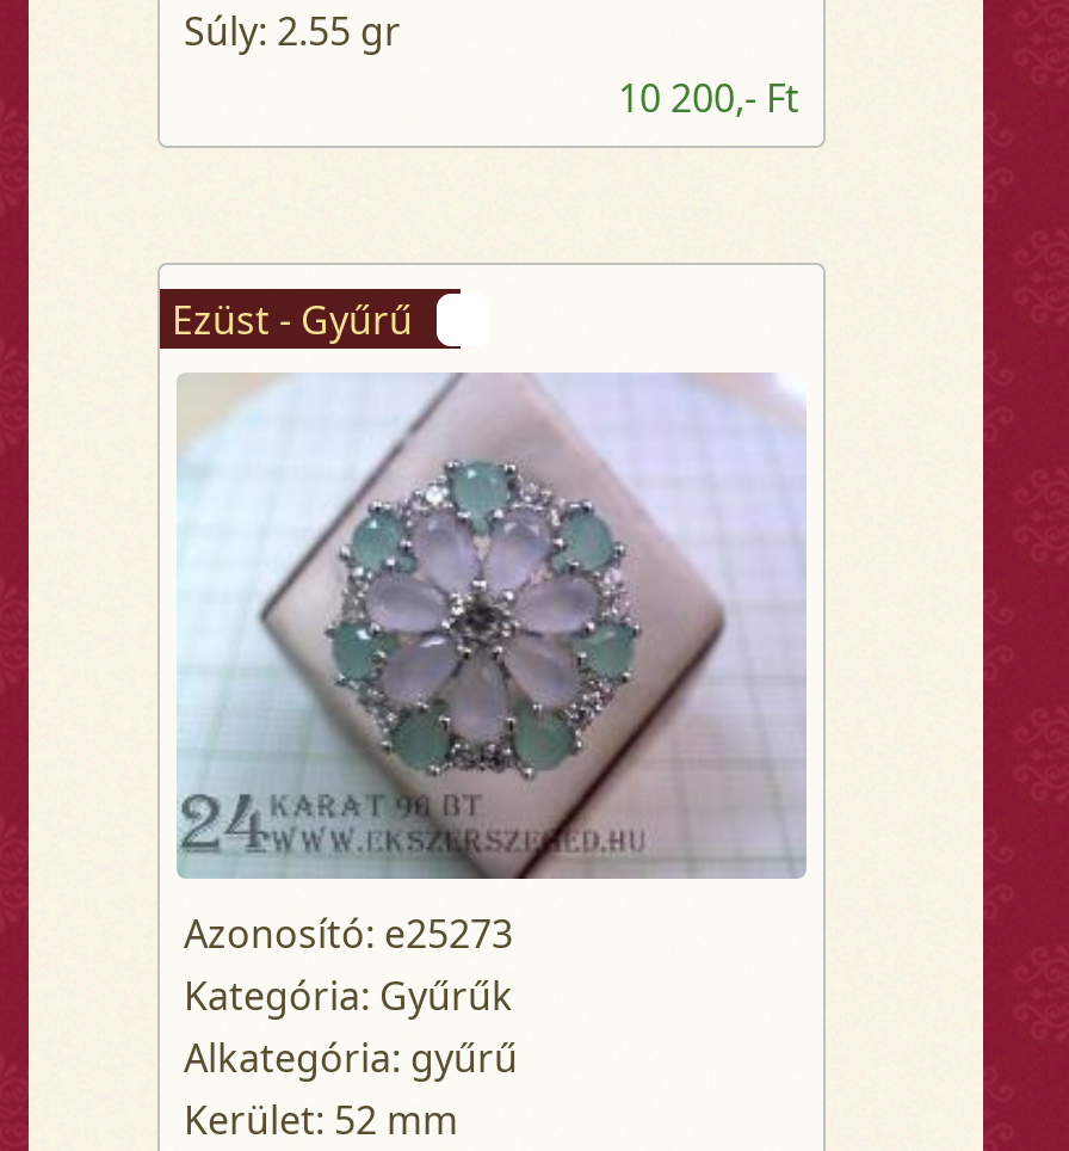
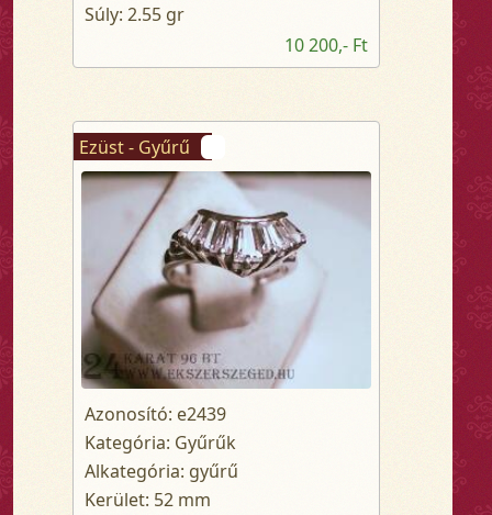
- [image]
- Azonosító: e25273
+ [image]
+ Azonosító: e2439
